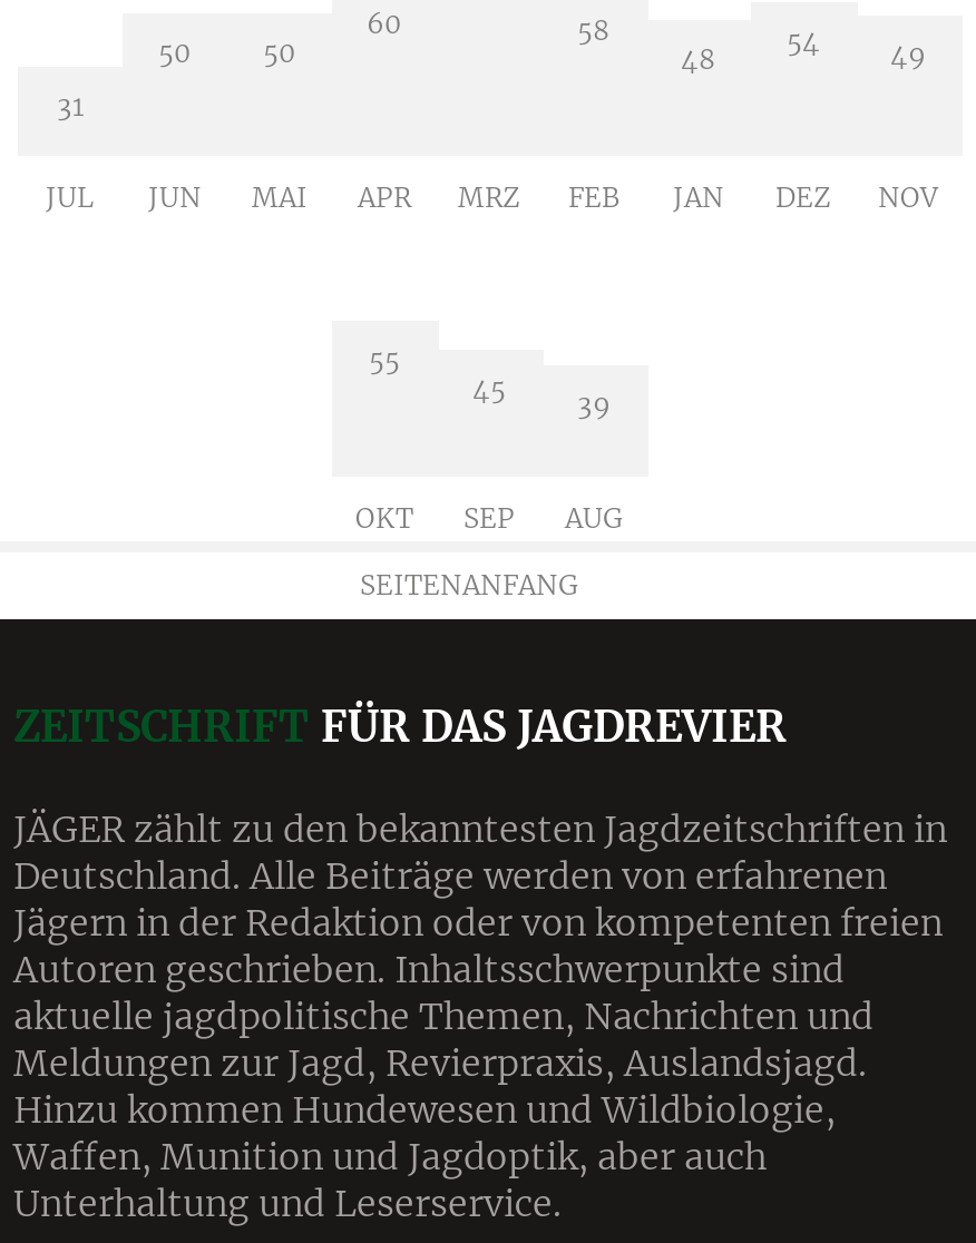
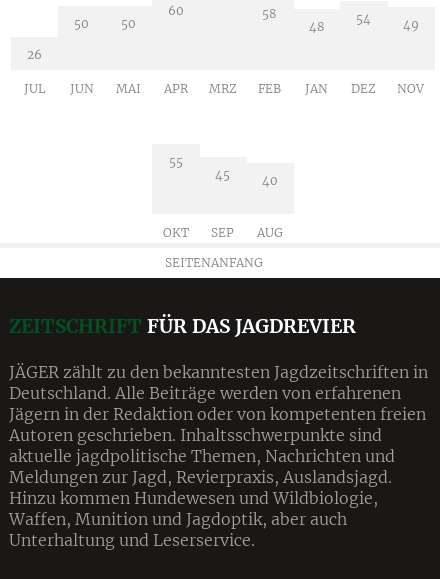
- 31
+ 26

- 39
+ 40
